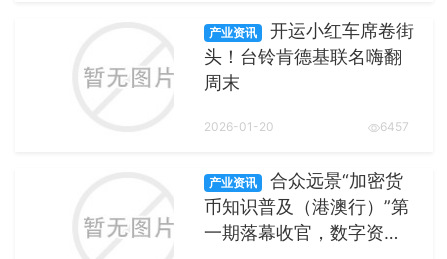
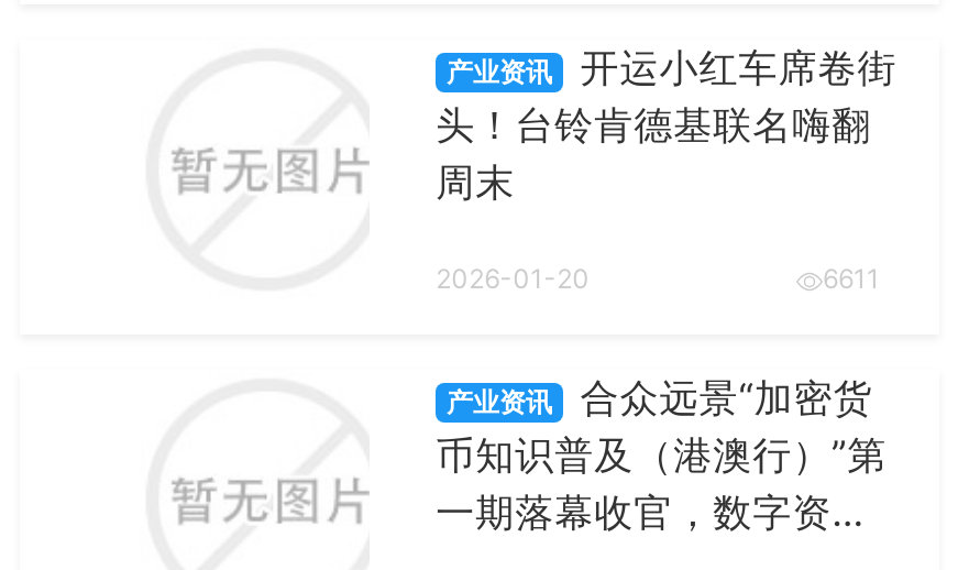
- 6457
+ 6611
